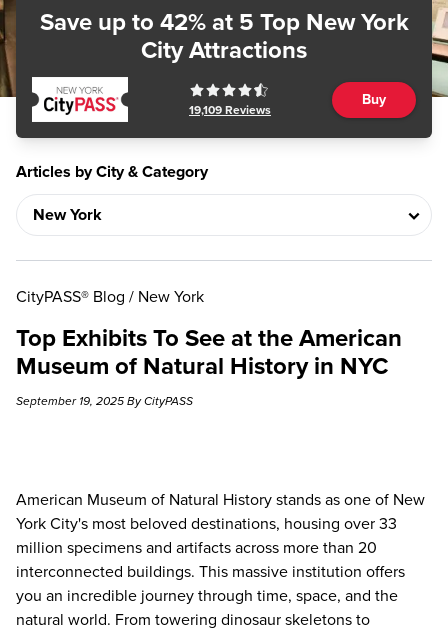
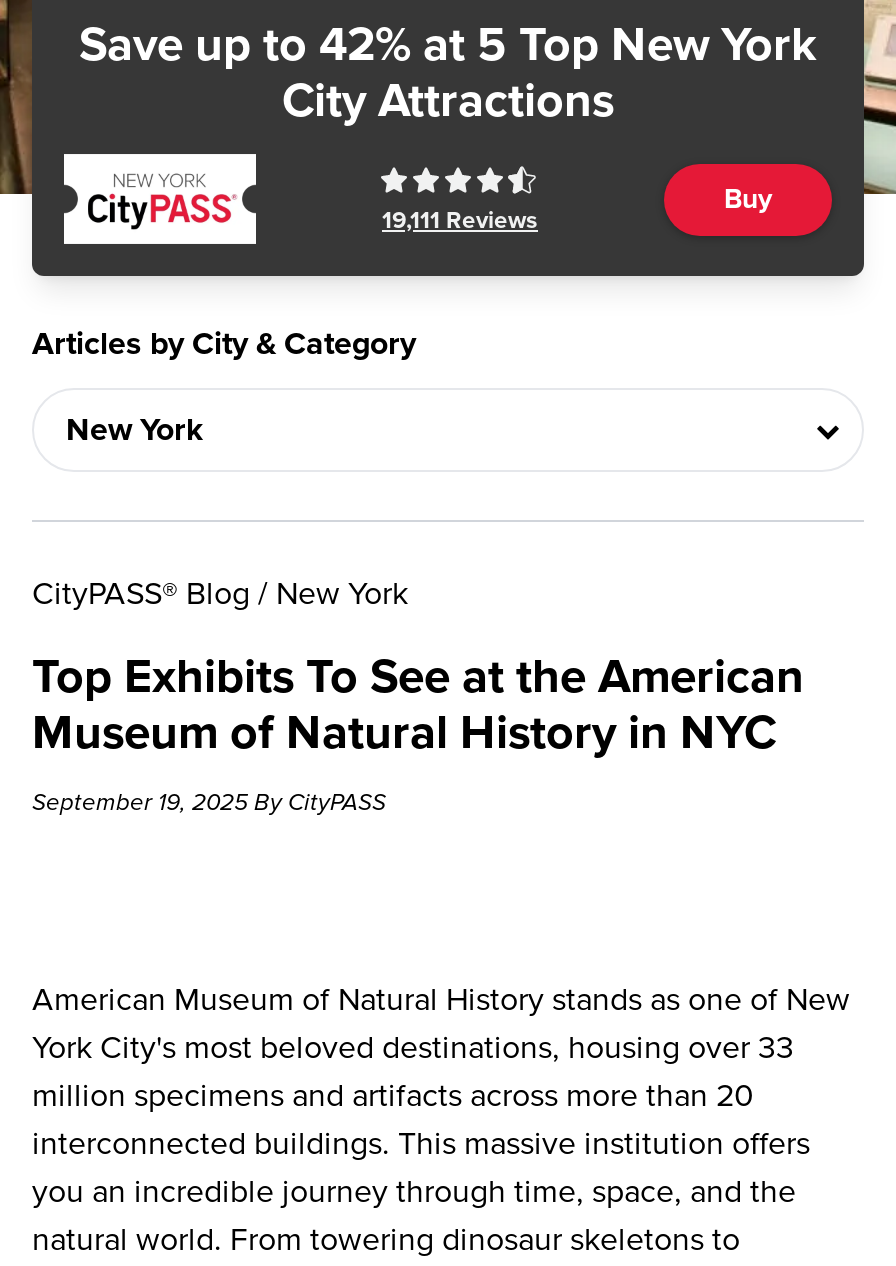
- 19,109 Reviews
+ 19,111 Reviews
